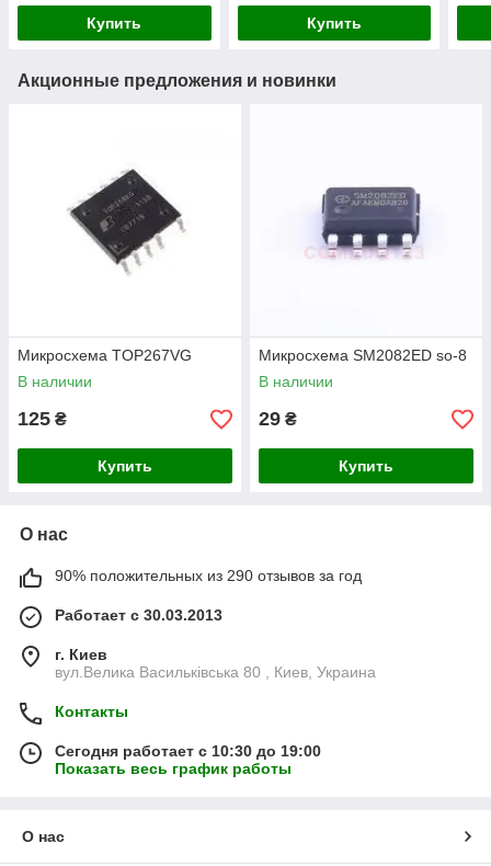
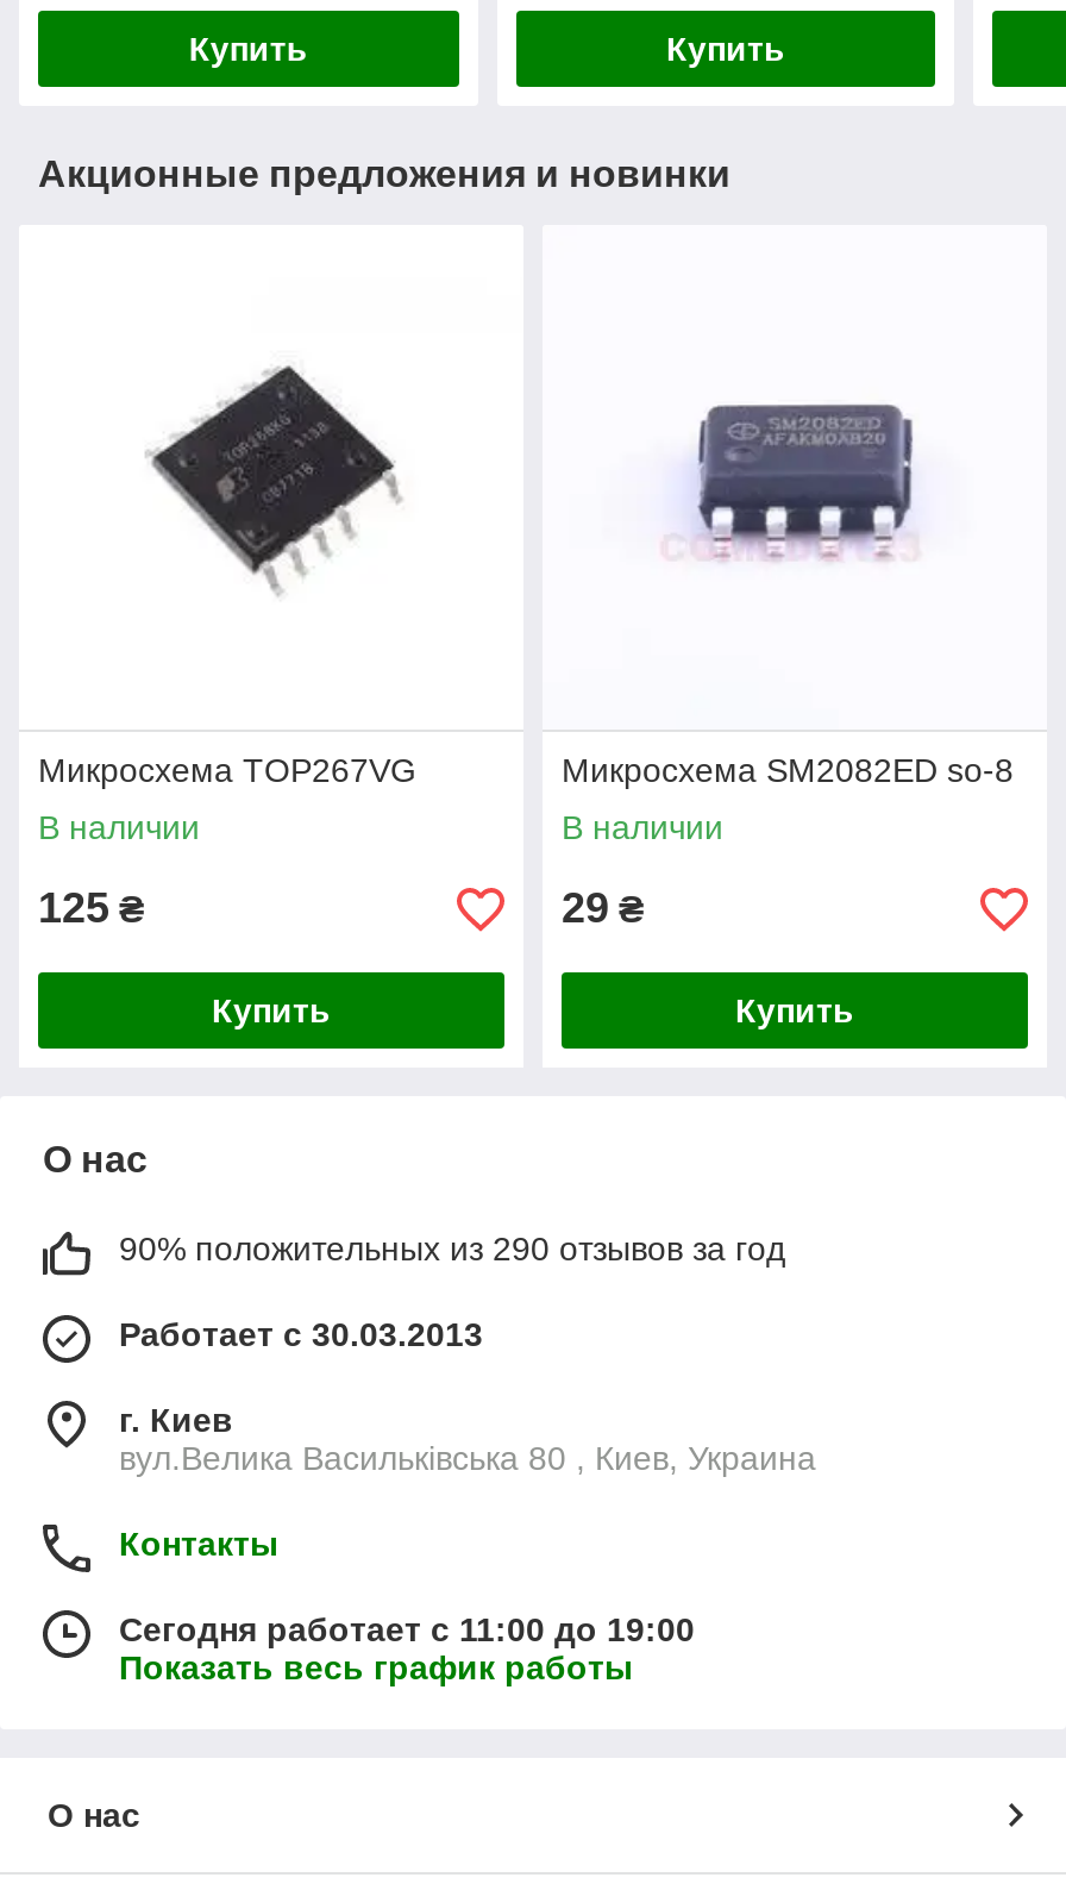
- Сегодня работает с 10:30 до 19:00
+ Сегодня работает с 11:00 до 19:00
